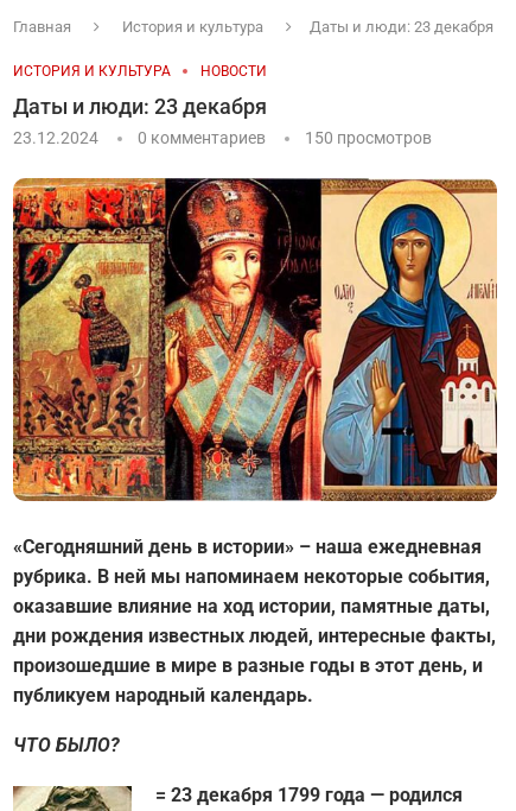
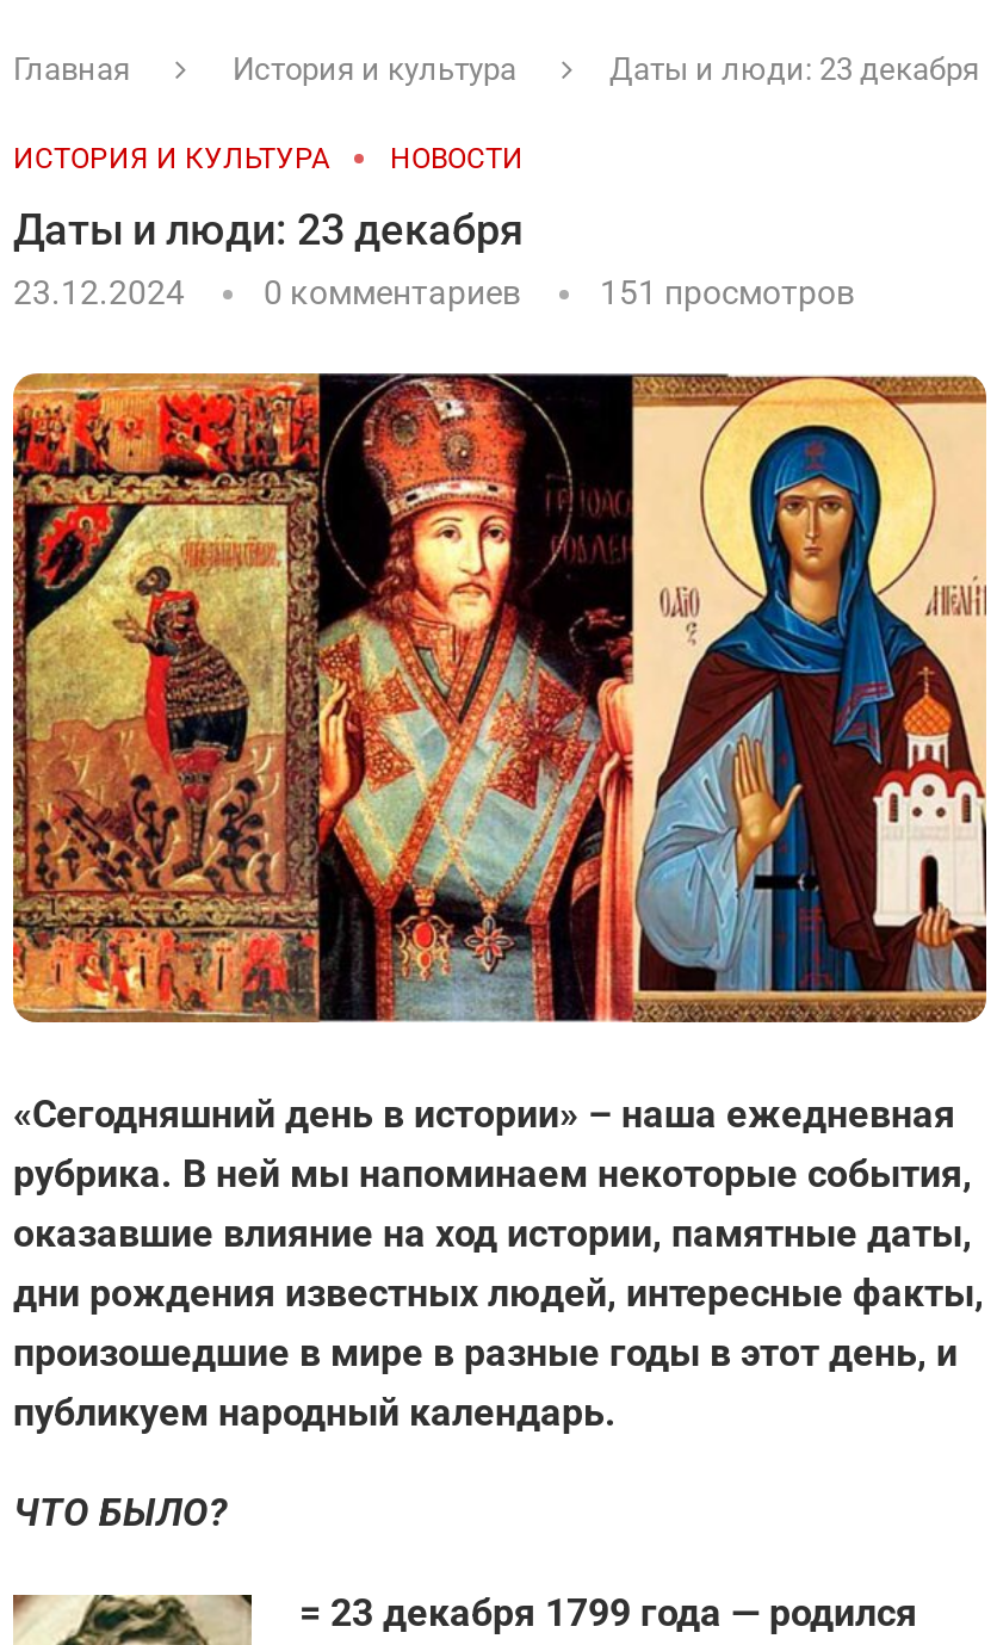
- 150 просмотров
+ 151 просмотров
